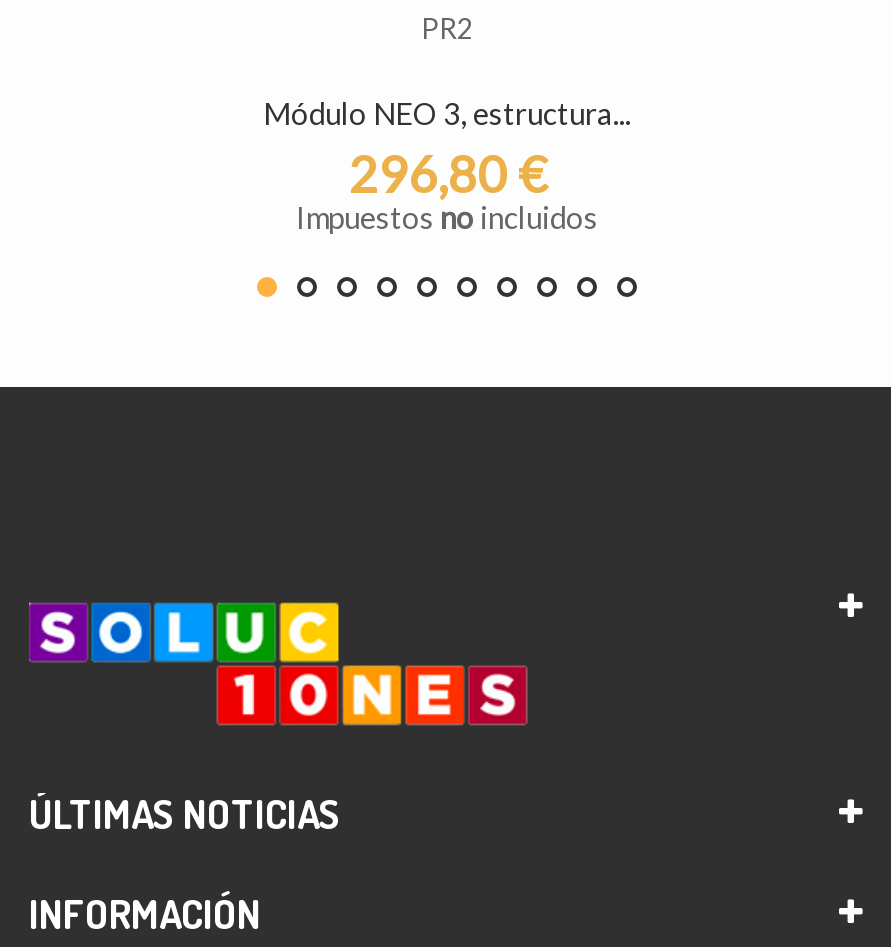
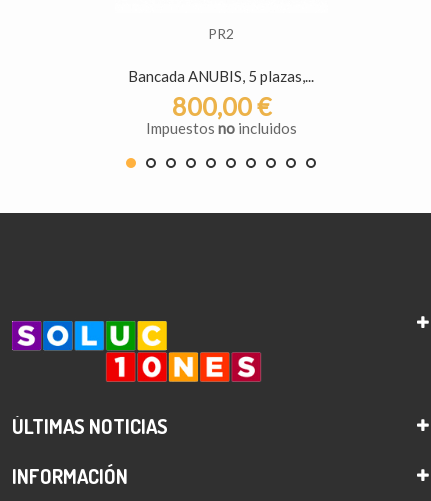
- Módulo NEO 3, estructura...
- 296,80 €
+ Bancada ANUBIS, 5 plazas,...
+ 800,00 €
